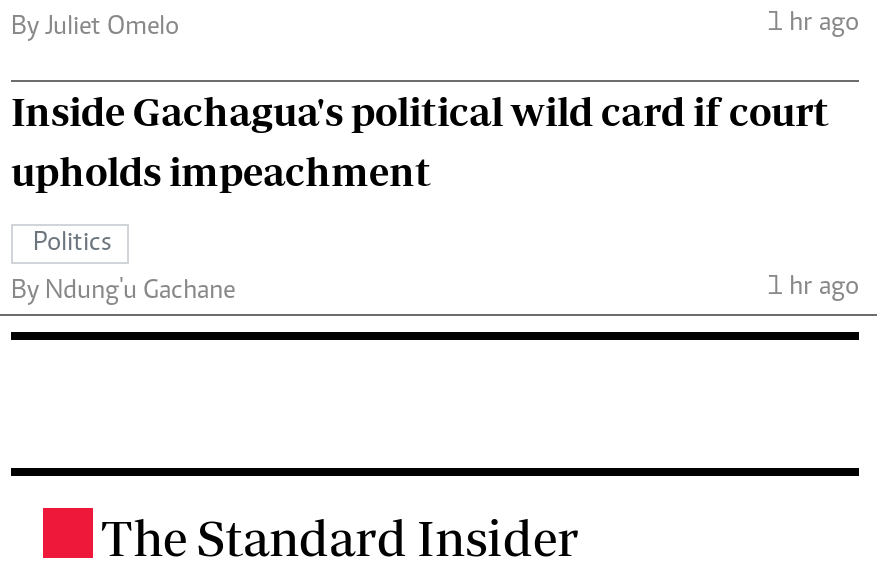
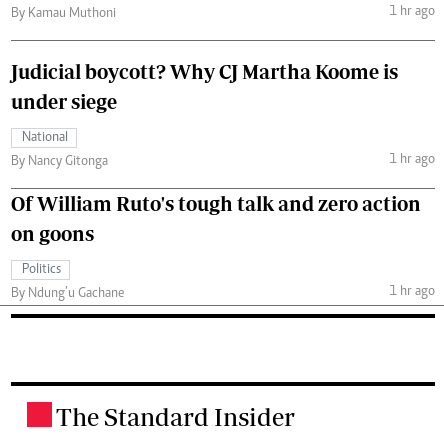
- By Juliet Omelo
+ By Kamau Muthoni

- Inside Gachagua's political wild card if court
- upholds impeachment
+ Judicial boycott? Why CJ Martha Koome is
+ under siege
+ National
+ By Nancy Gitonga
+ 1 hr ago
+ Of William Ruto's tough talk and zero action
+ on goons

- By Ndung'u Gachane
+ By Ndung’u Gachane
